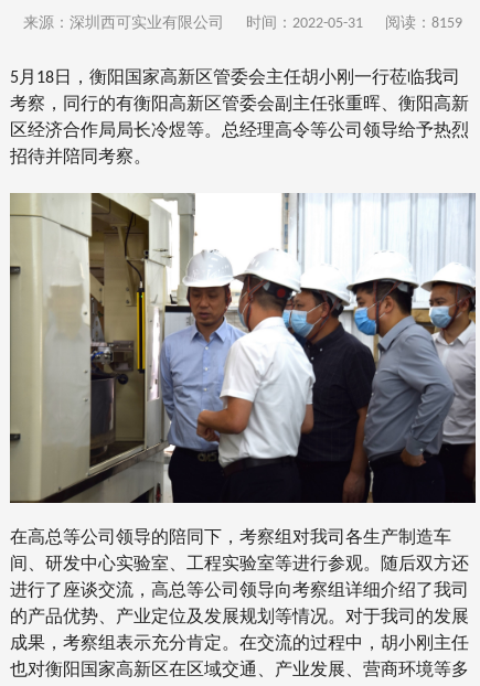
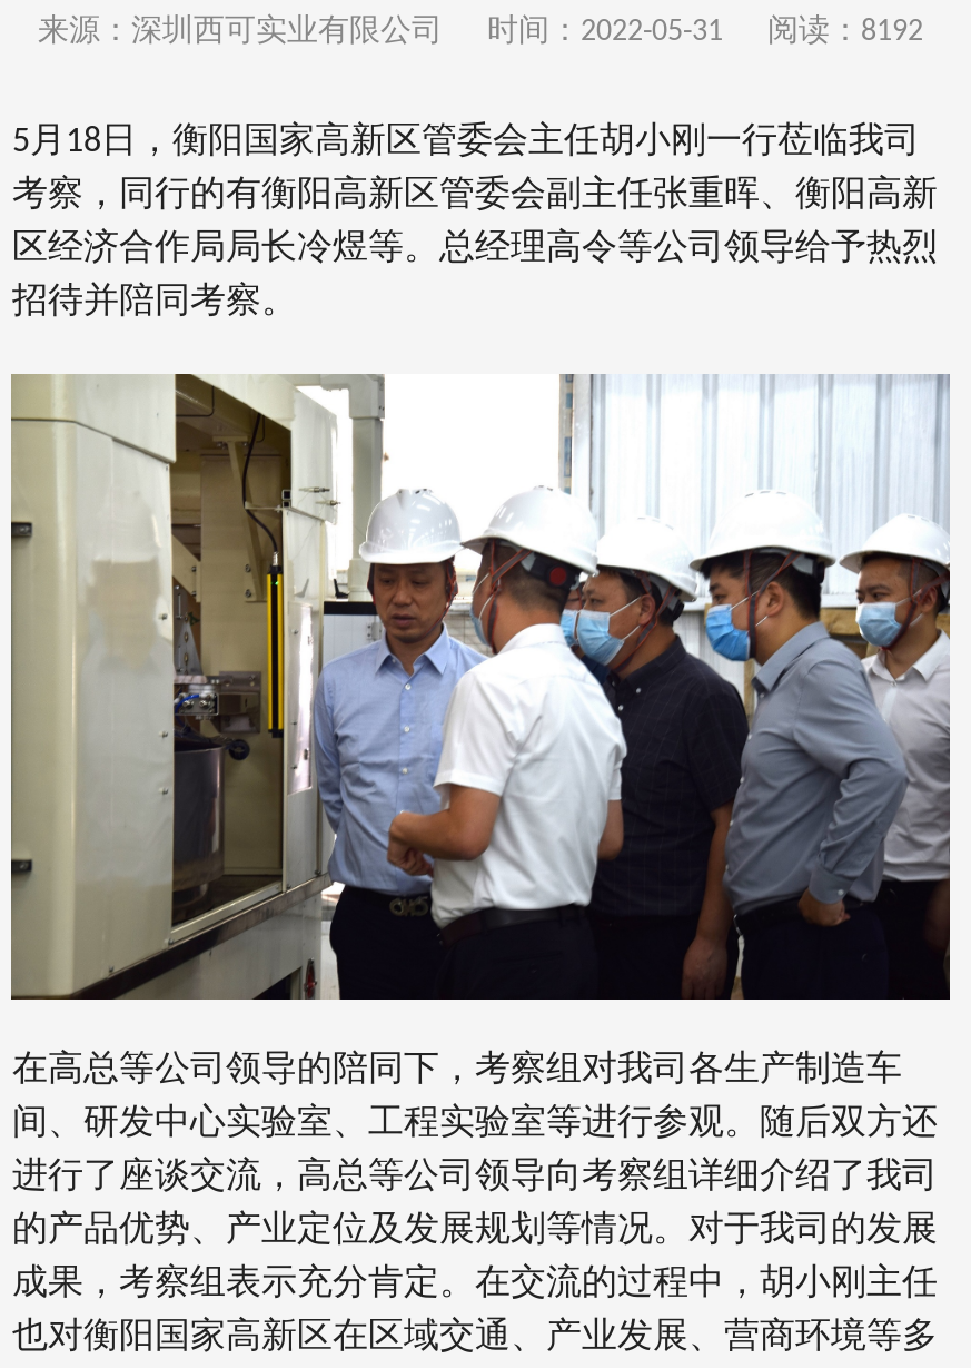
- 来源：深圳西可实业有限公司 时间：2022-05-31 阅读：8159
+ 来源：深圳西可实业有限公司 时间：2022-05-31 阅读：8192
